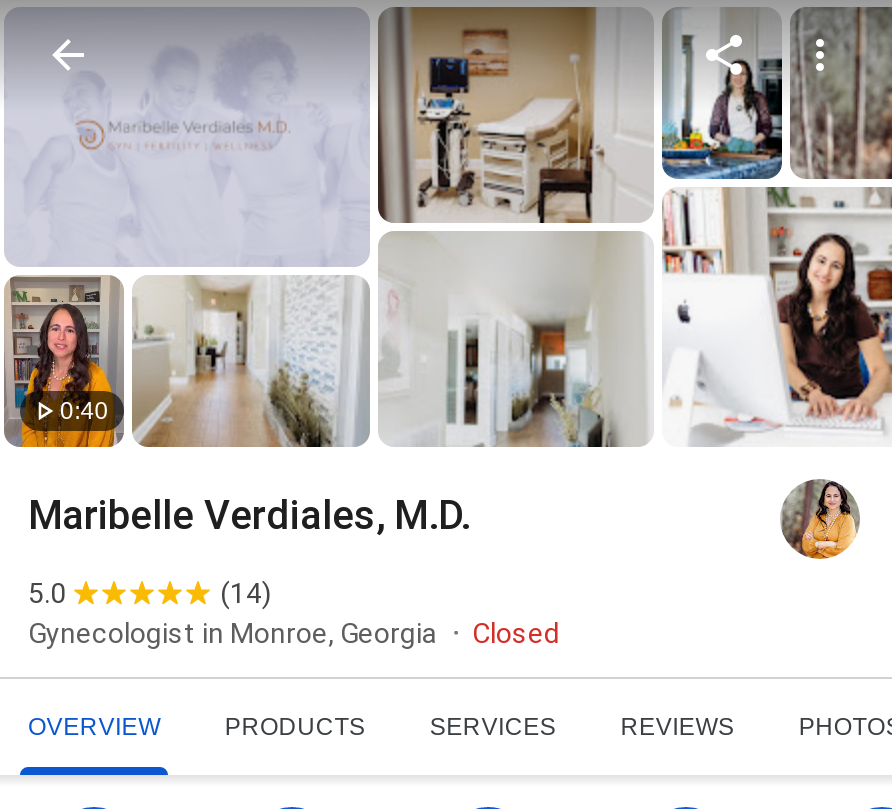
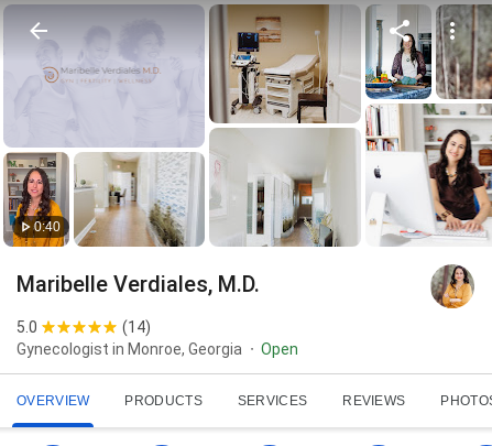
- Closed
+ Open
